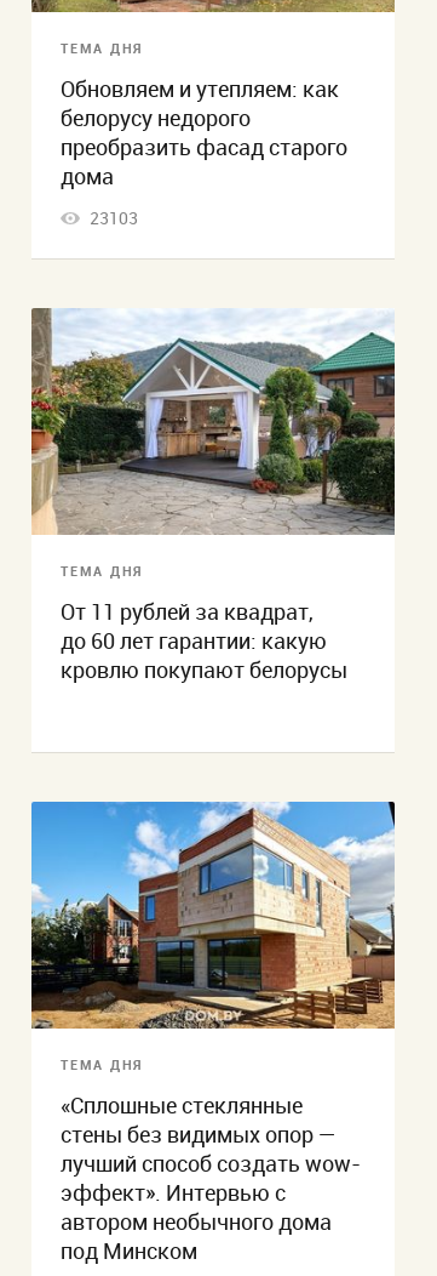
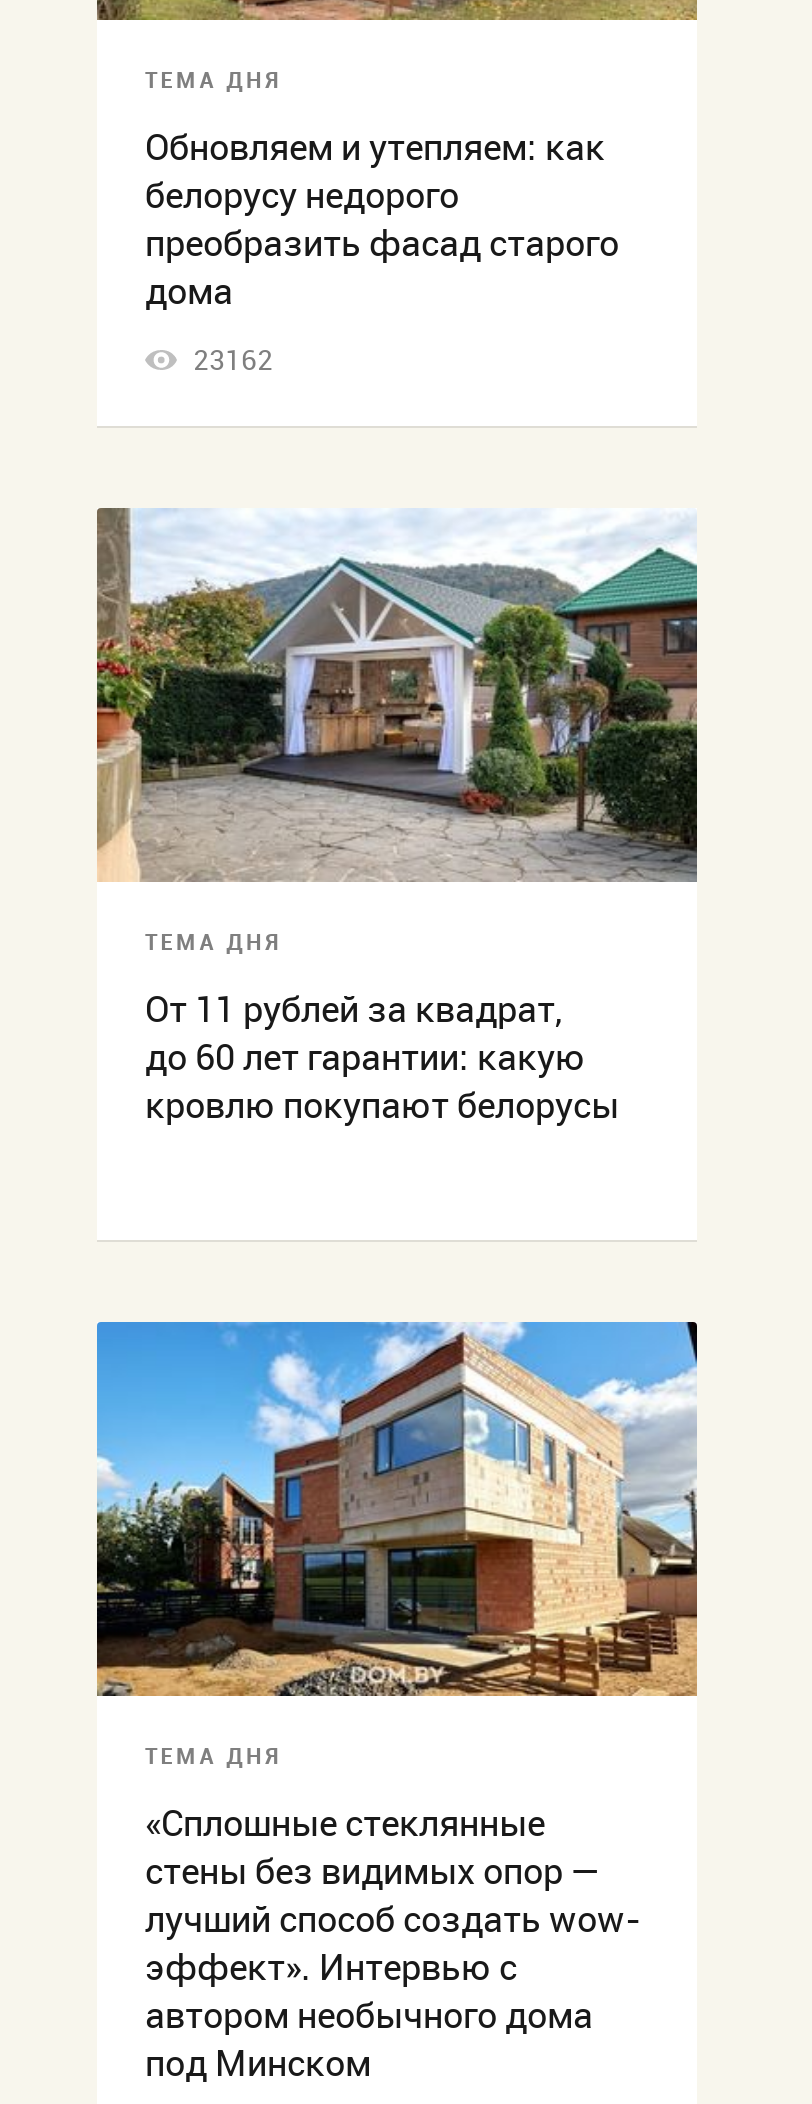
- 23103
+ 23162
